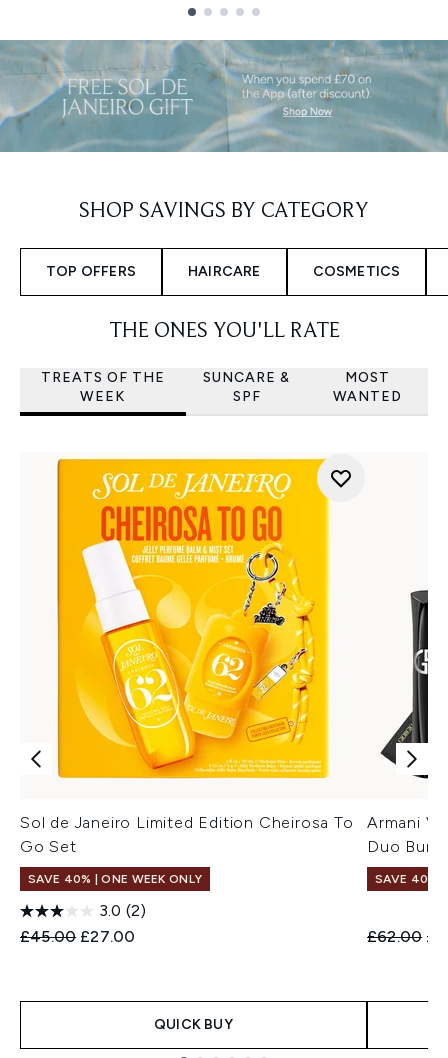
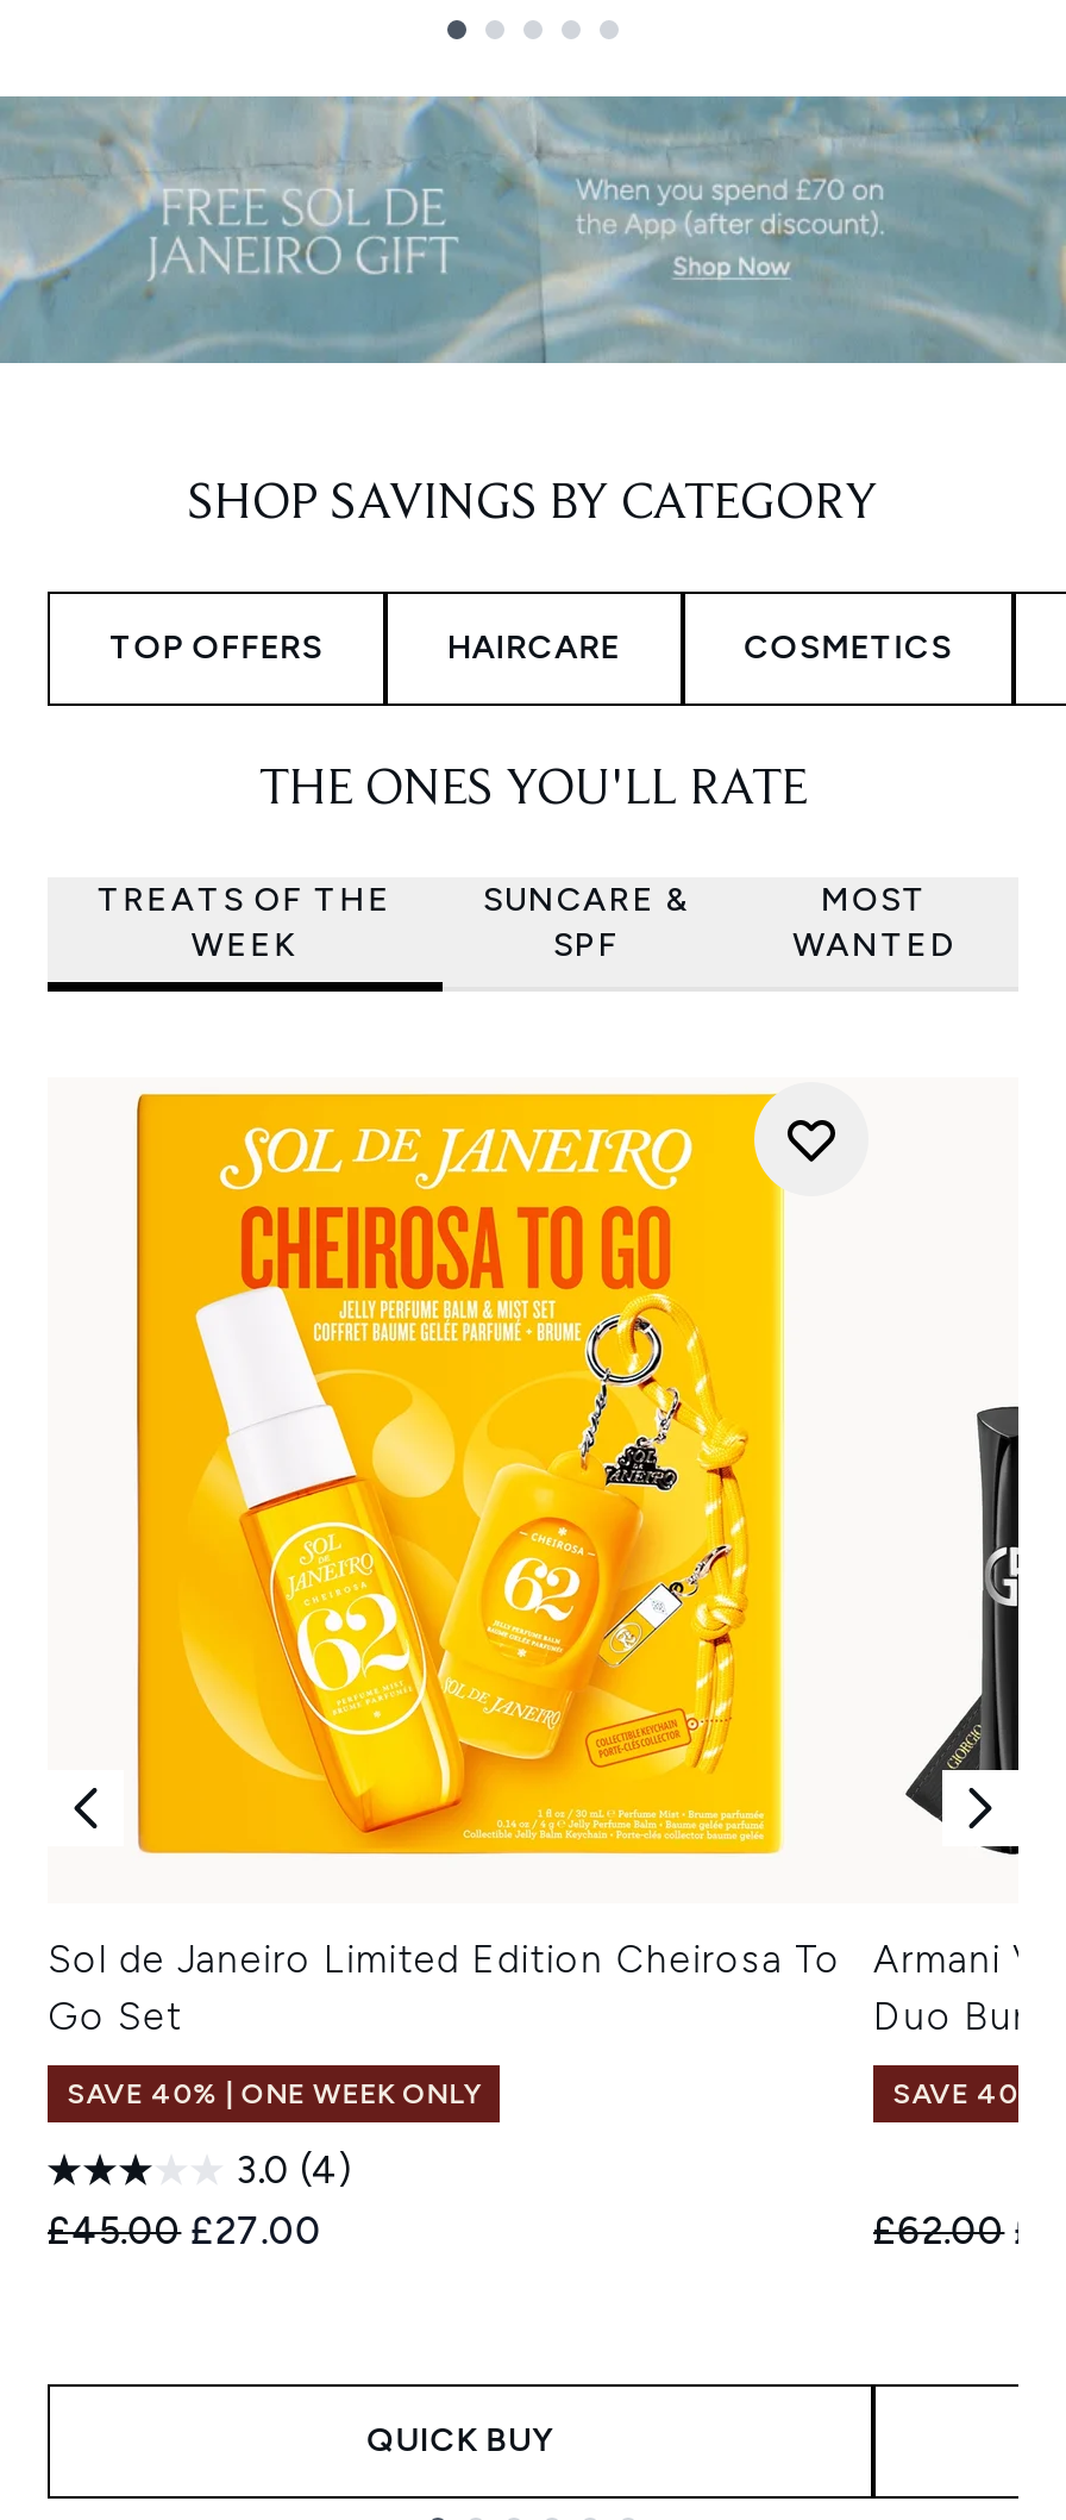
- 3.0 (2)
+ 3.0 (4)
